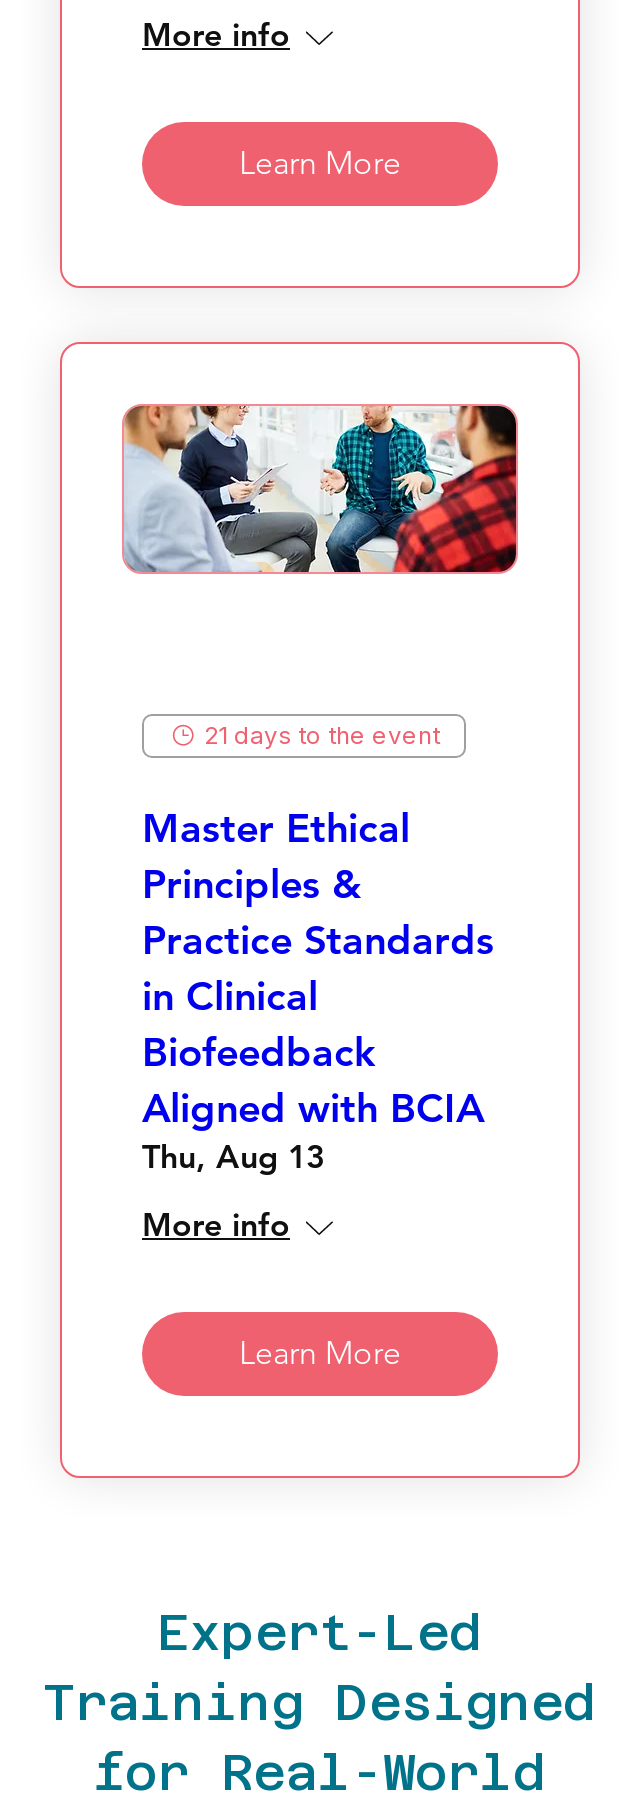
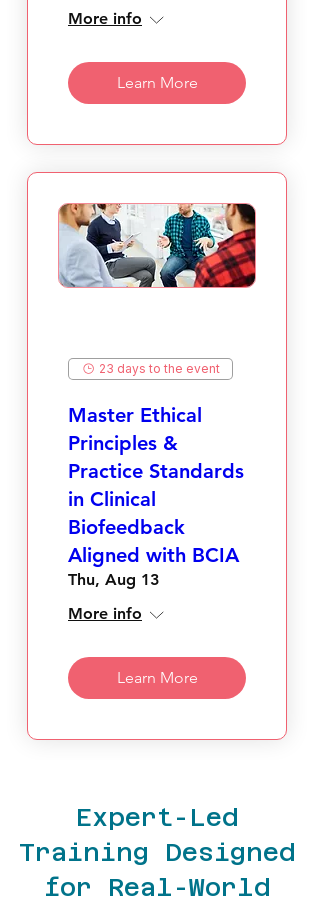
- 21 days to the event
+ 23 days to the event
